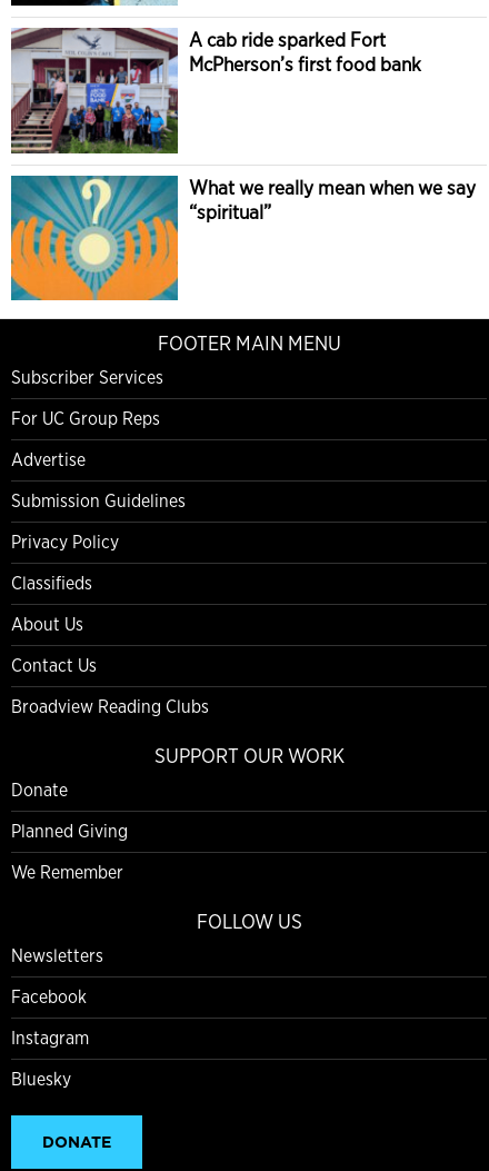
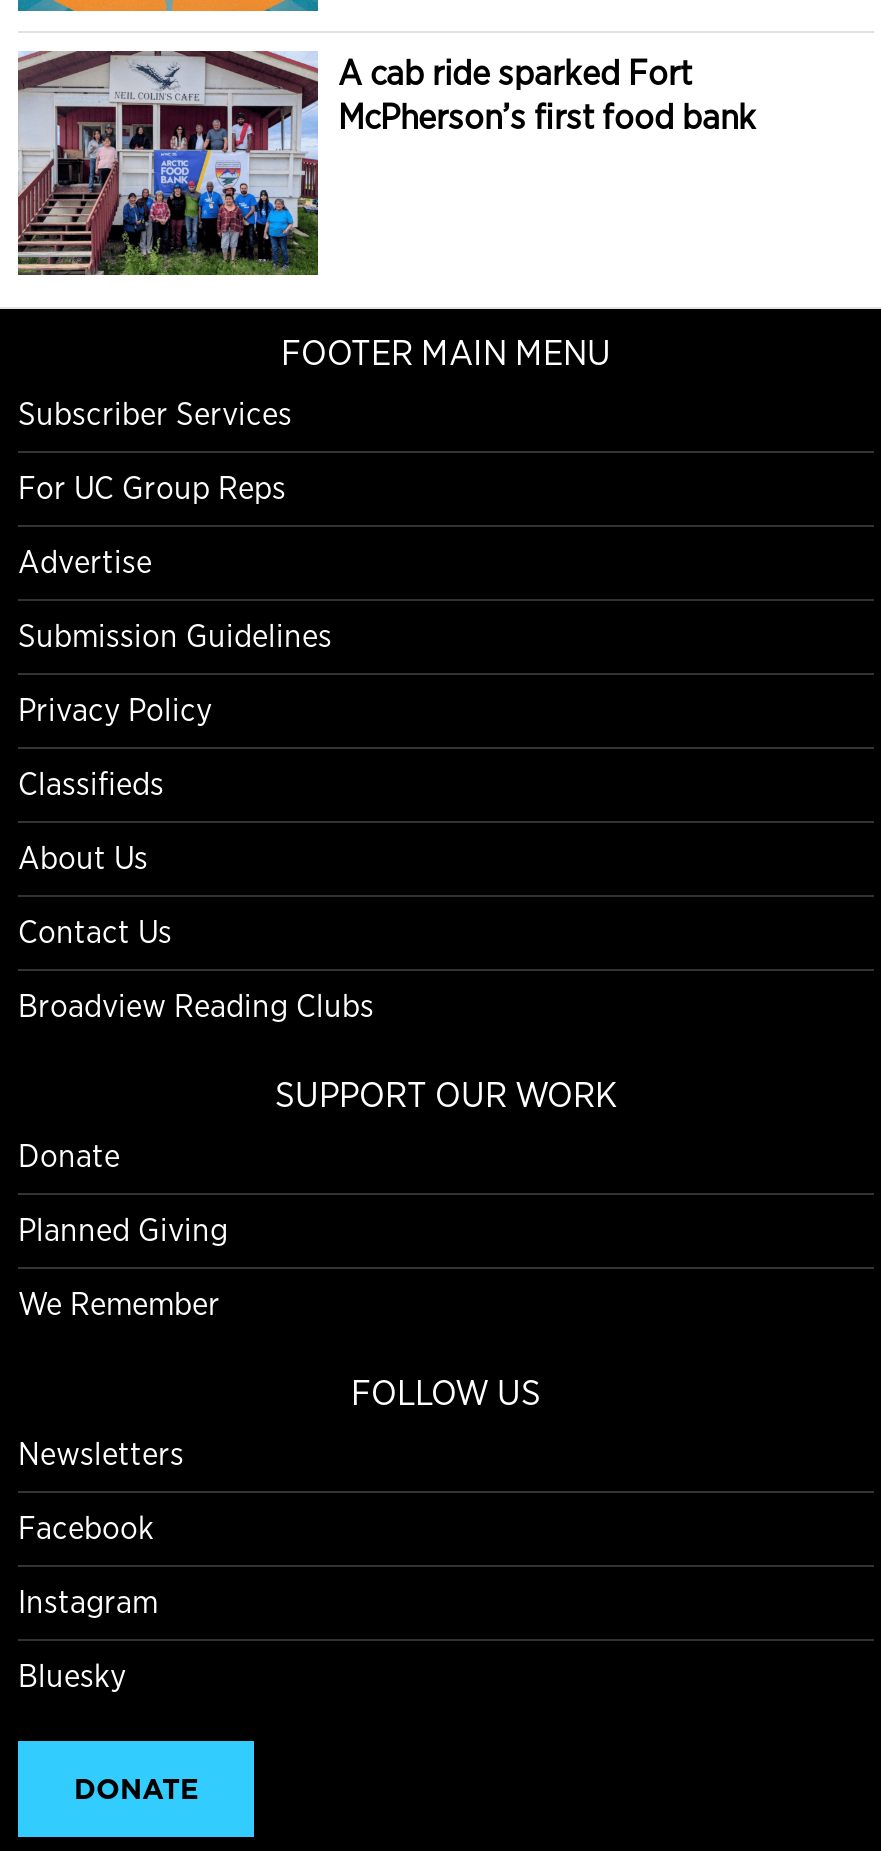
- [image]
- What we really mean when we say
- “spiritual”
